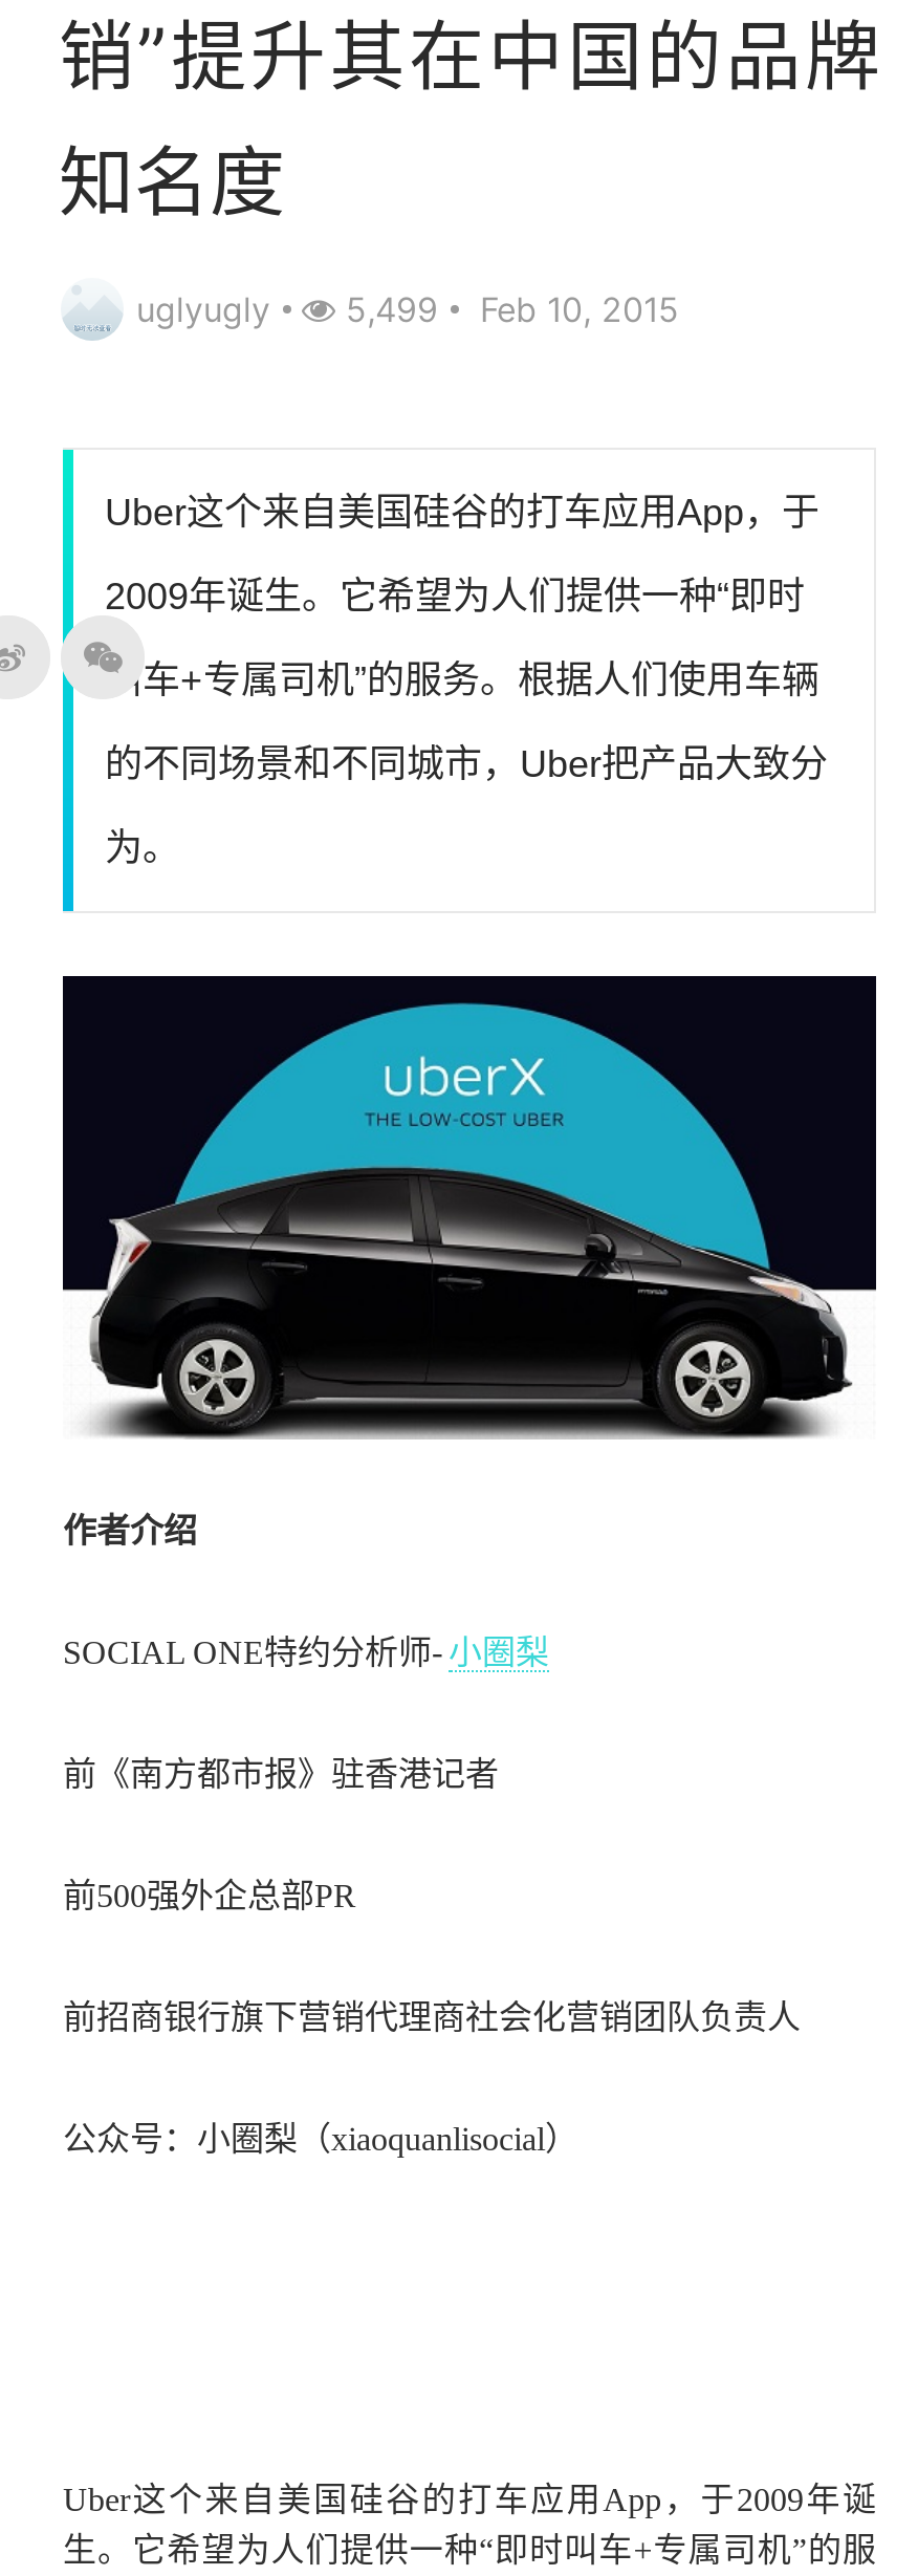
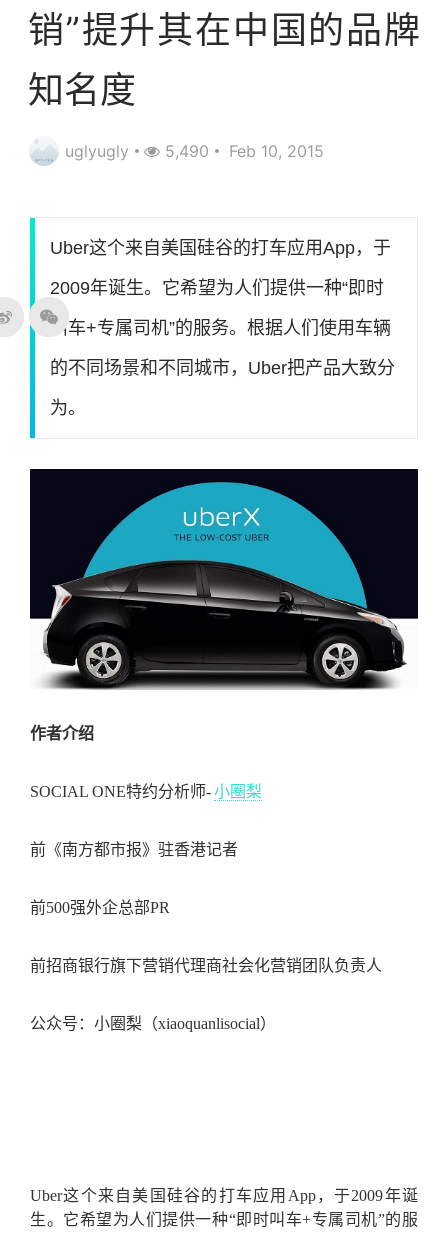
- uglyugly 5,499 Feb 10, 2015
+ uglyugly 5,490 Feb 10, 2015
